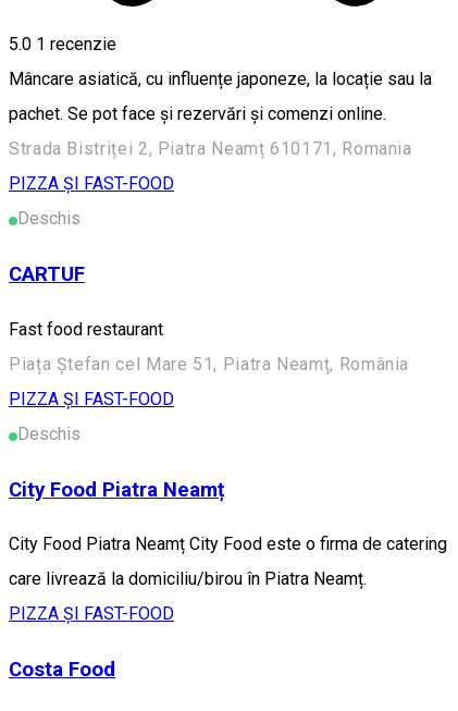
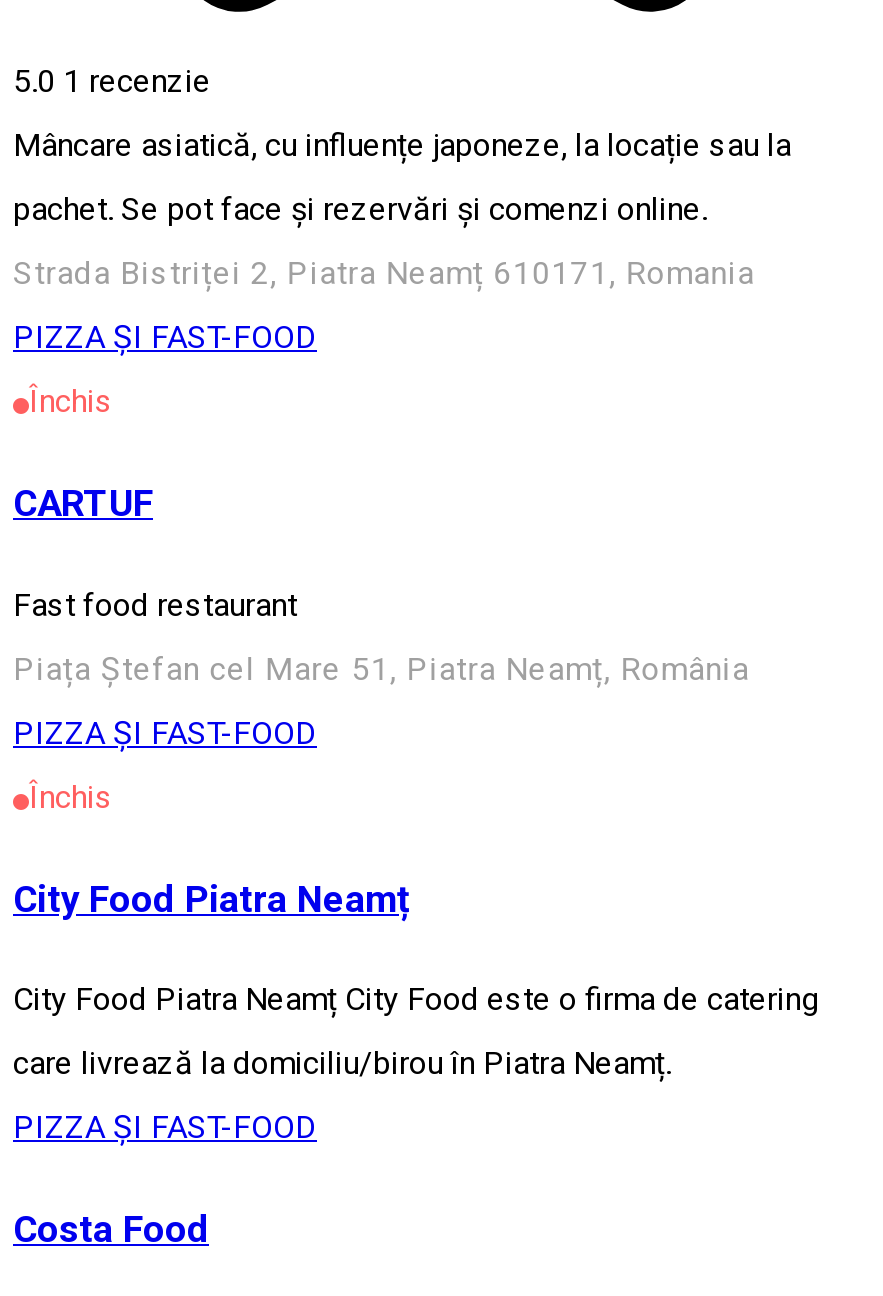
- Deschis
+ Închis

- Deschis
+ Închis
